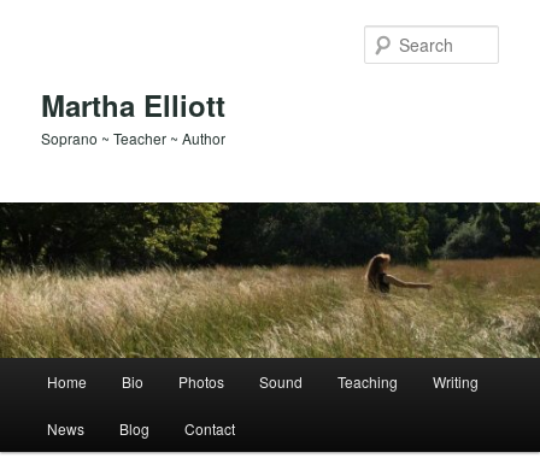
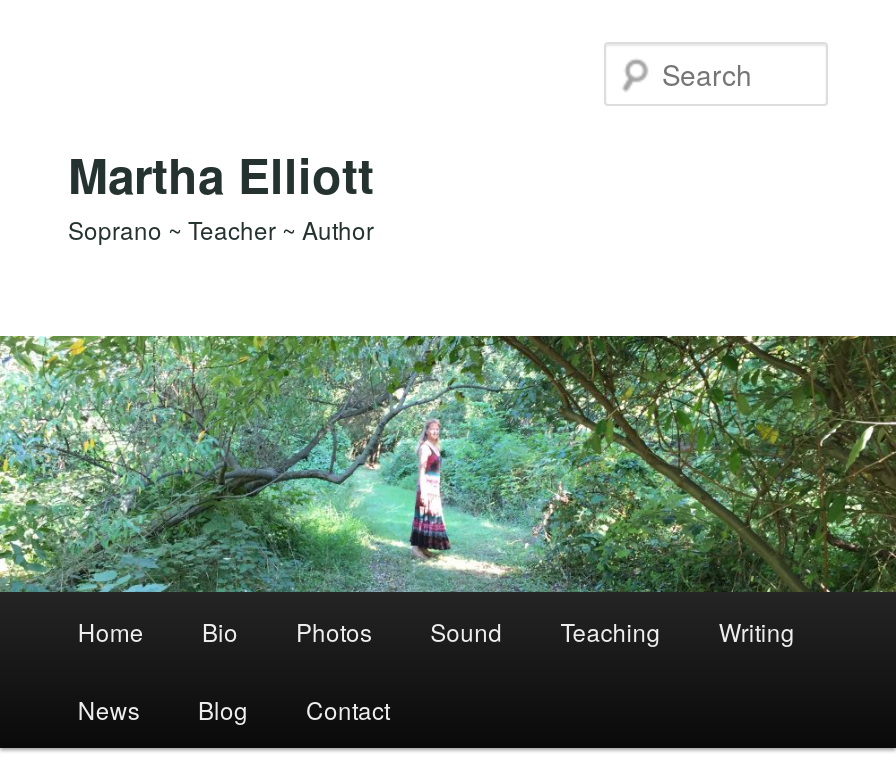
- [image]
+ [image]
